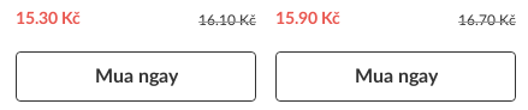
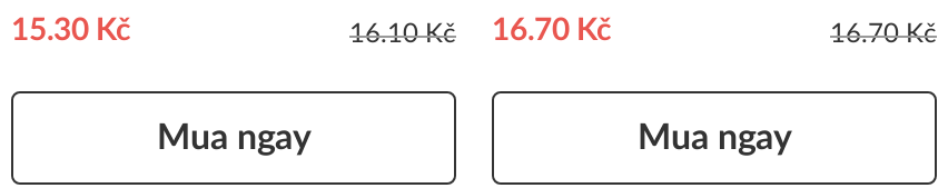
- 16.10 Kč 15.90 Kč
+ 16.10 Kč 16.70 Kč
